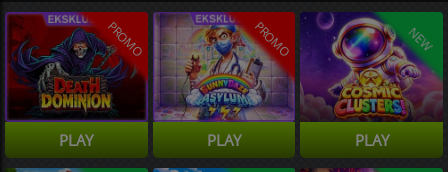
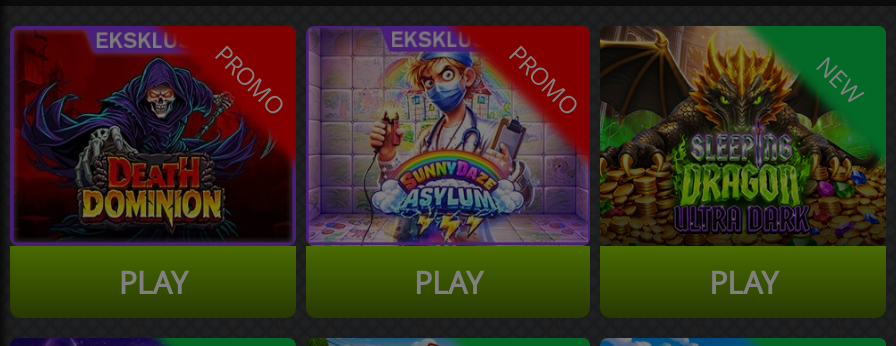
- [image]
+ [image]
